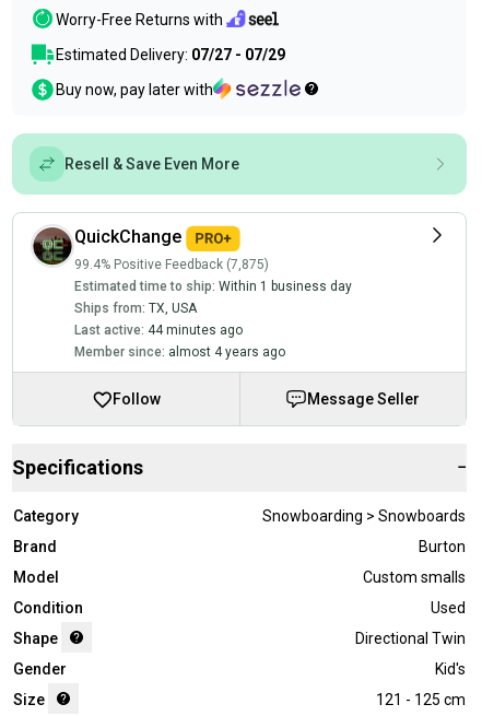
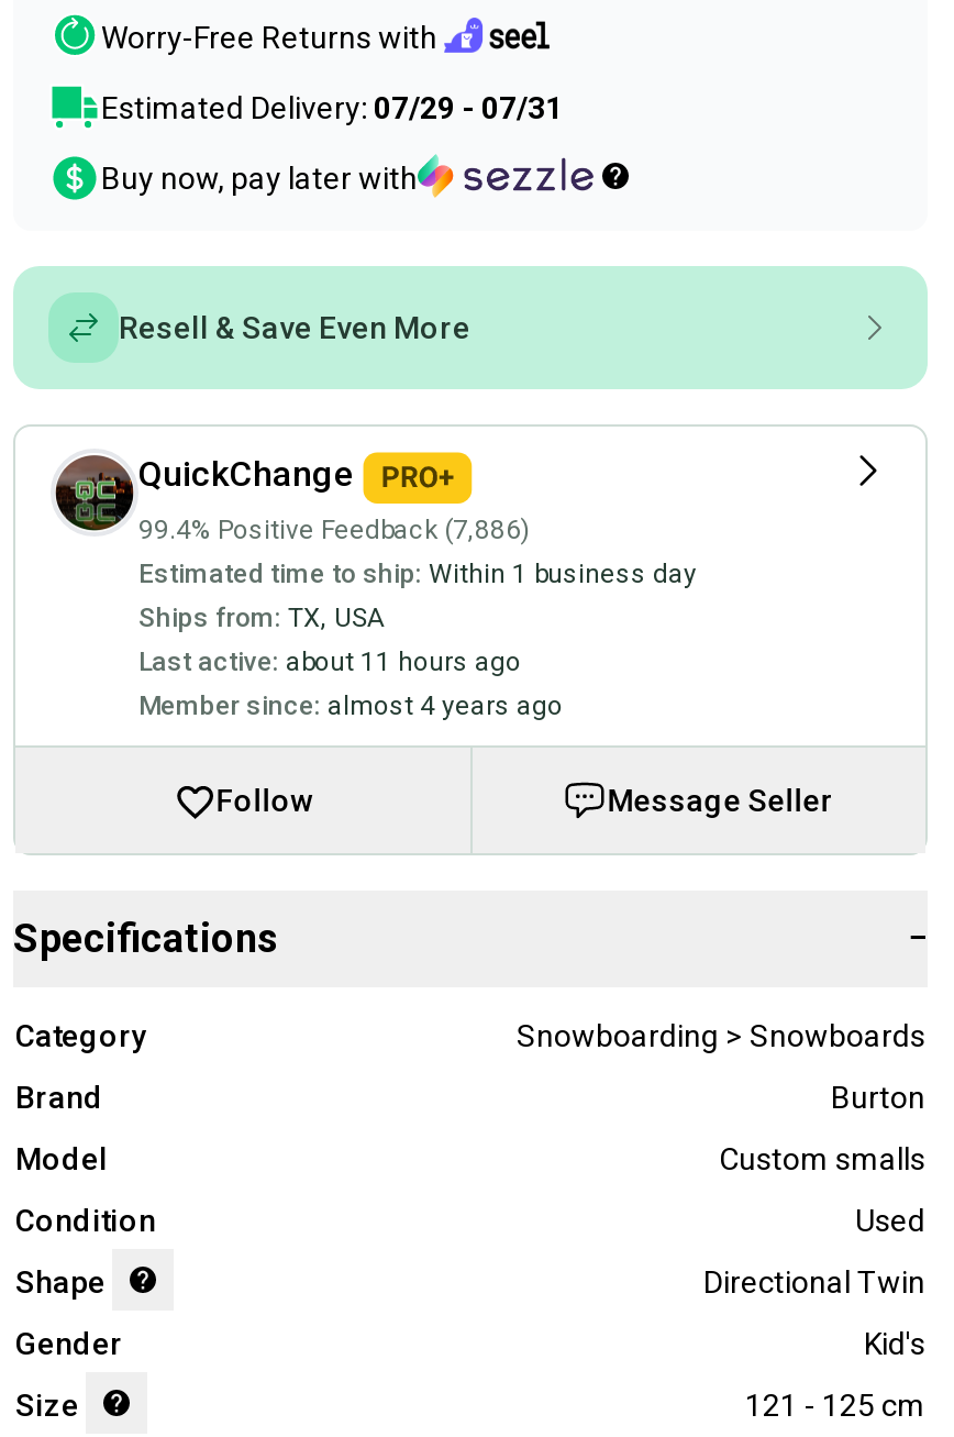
- Estimated Delivery: 07/27 - 07/29
+ Estimated Delivery: 07/29 - 07/31

- 99.4% Positive Feedback (7,875)
+ 99.4% Positive Feedback (7,886)

- Last active: 44 minutes ago
+ Last active: about 11 hours ago
